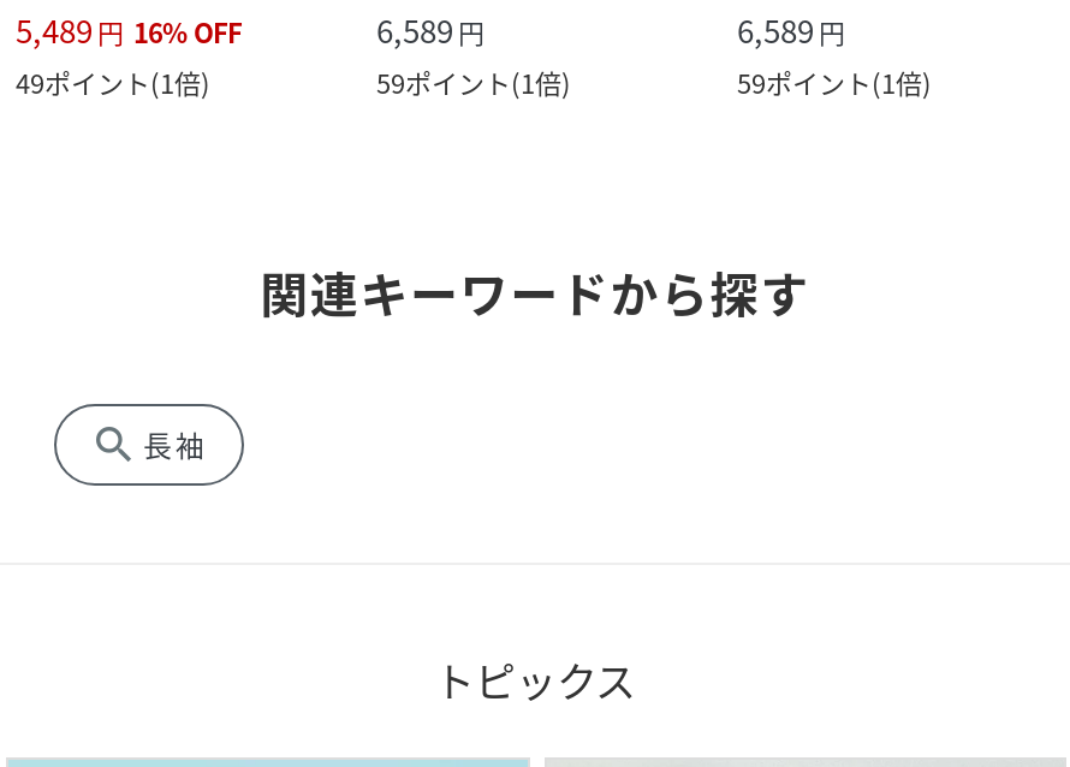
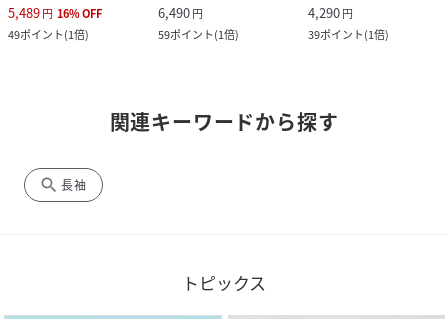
- 6,589 円
+ 6,490 円

- 6,589 円
+ 4,290 円

- 59ポイント(1倍)
+ 39ポイント(1倍)
